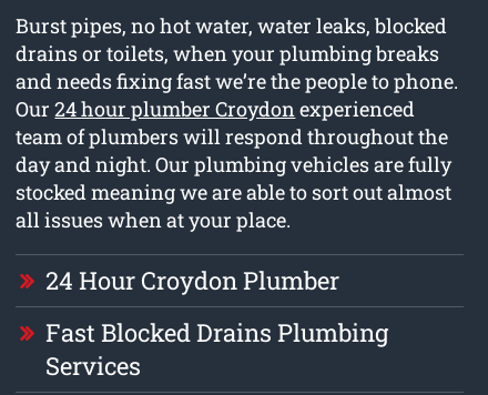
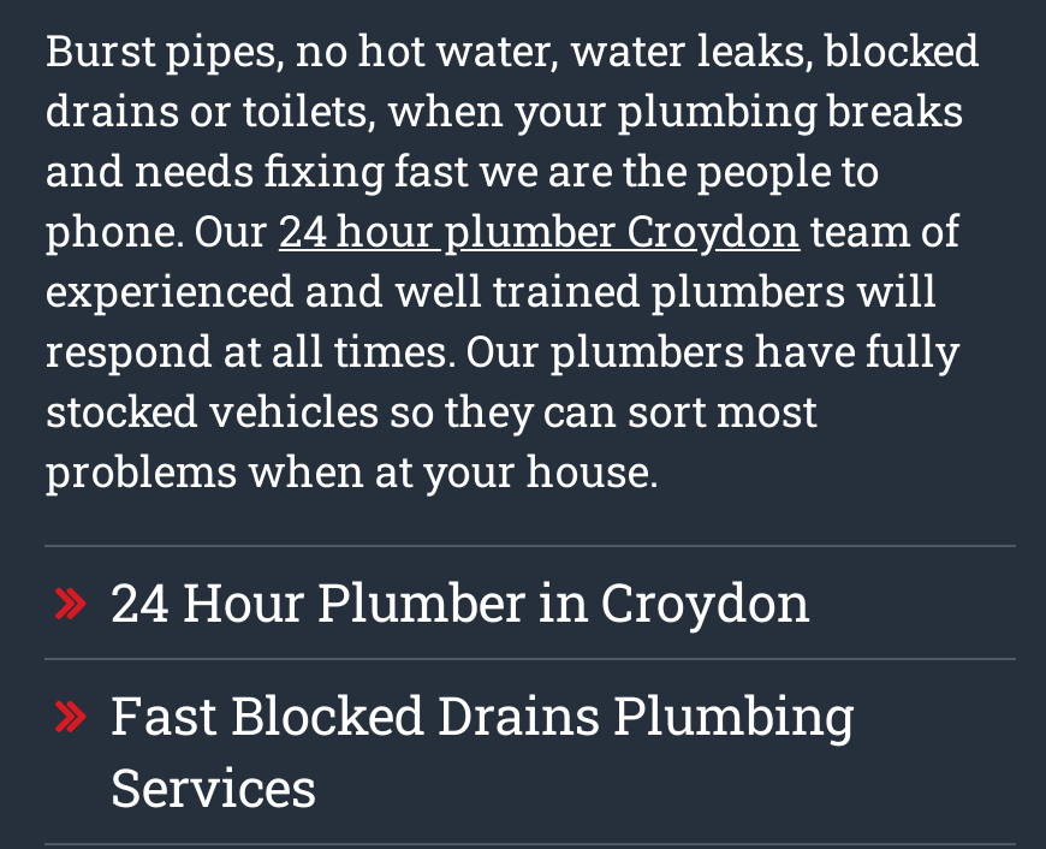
- and needs fixing fast we’re the people to phone.
- Our 24 hour plumber Croydon experienced
- team of plumbers will respond throughout the
- day and night. Our plumbing vehicles are fully
- stocked meaning we are able to sort out almost
- all issues when at your place.
+ and needs fixing fast we are the people to
+ phone. Our 24 hour plumber Croydon team of
+ experienced and well trained plumbers will
+ respond at all times. Our plumbers have fully
+ stocked vehicles so they can sort most
+ problems when at your house.

- 24 Hour Croydon Plumber
+ 24 Hour Plumber in Croydon
